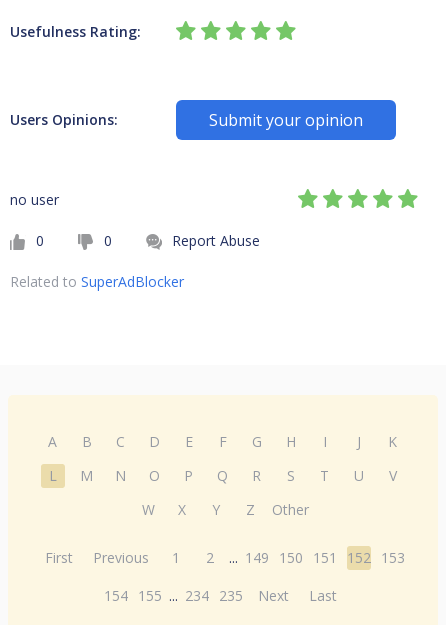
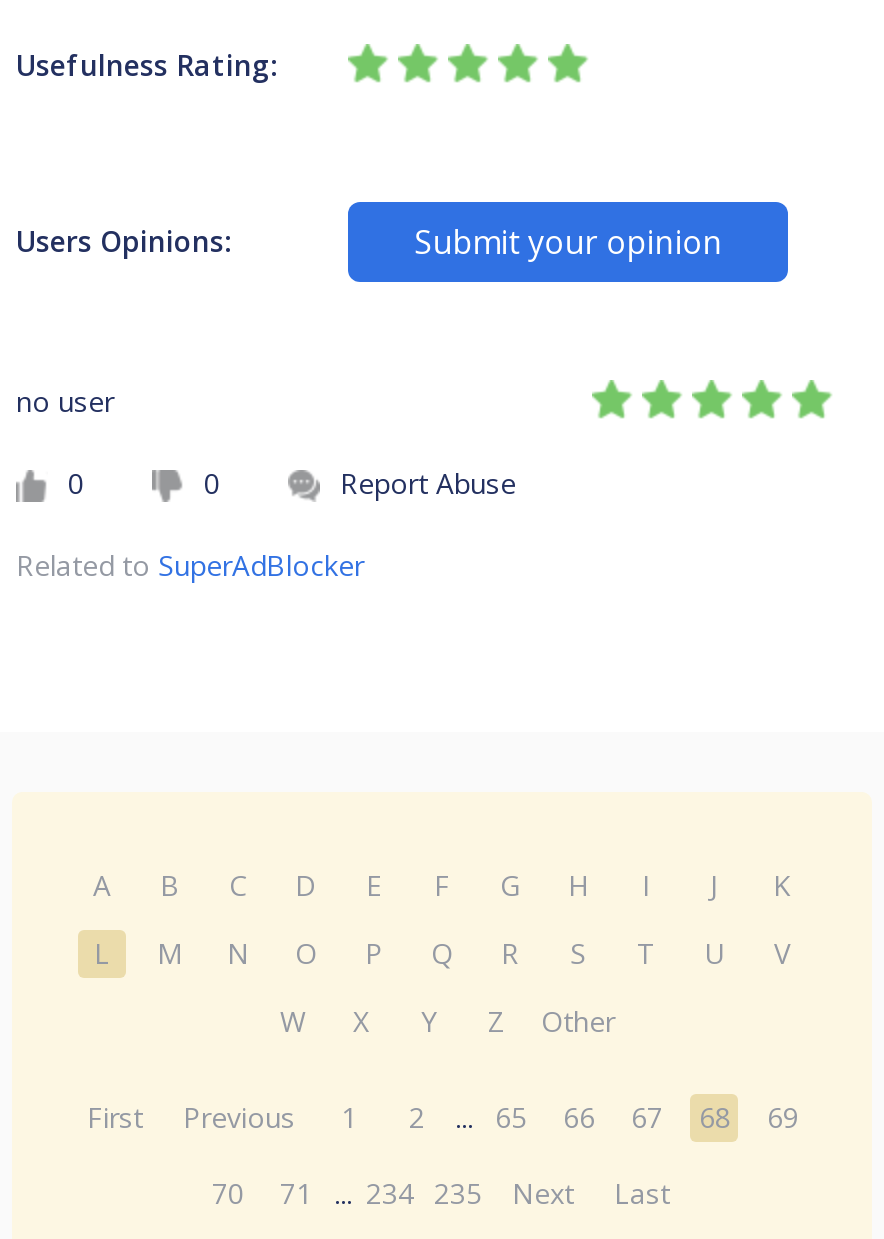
- 2 ... 149 150 151 152 153
+ 2 ... 65
+ 66
+ 67
+ 68
+ 69

- 154 155 ... 234 235
+ 70
+ 71 ... 234 235
